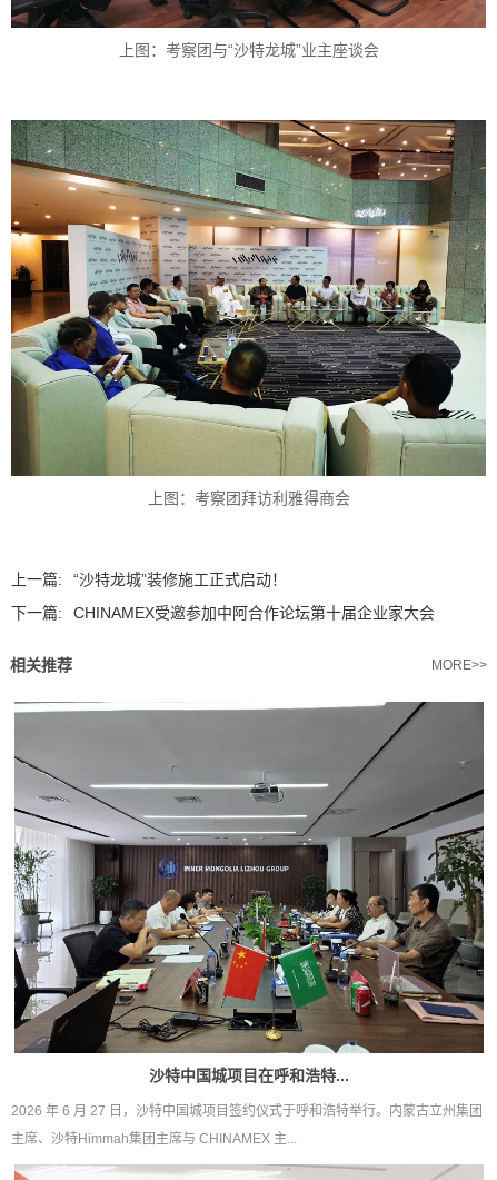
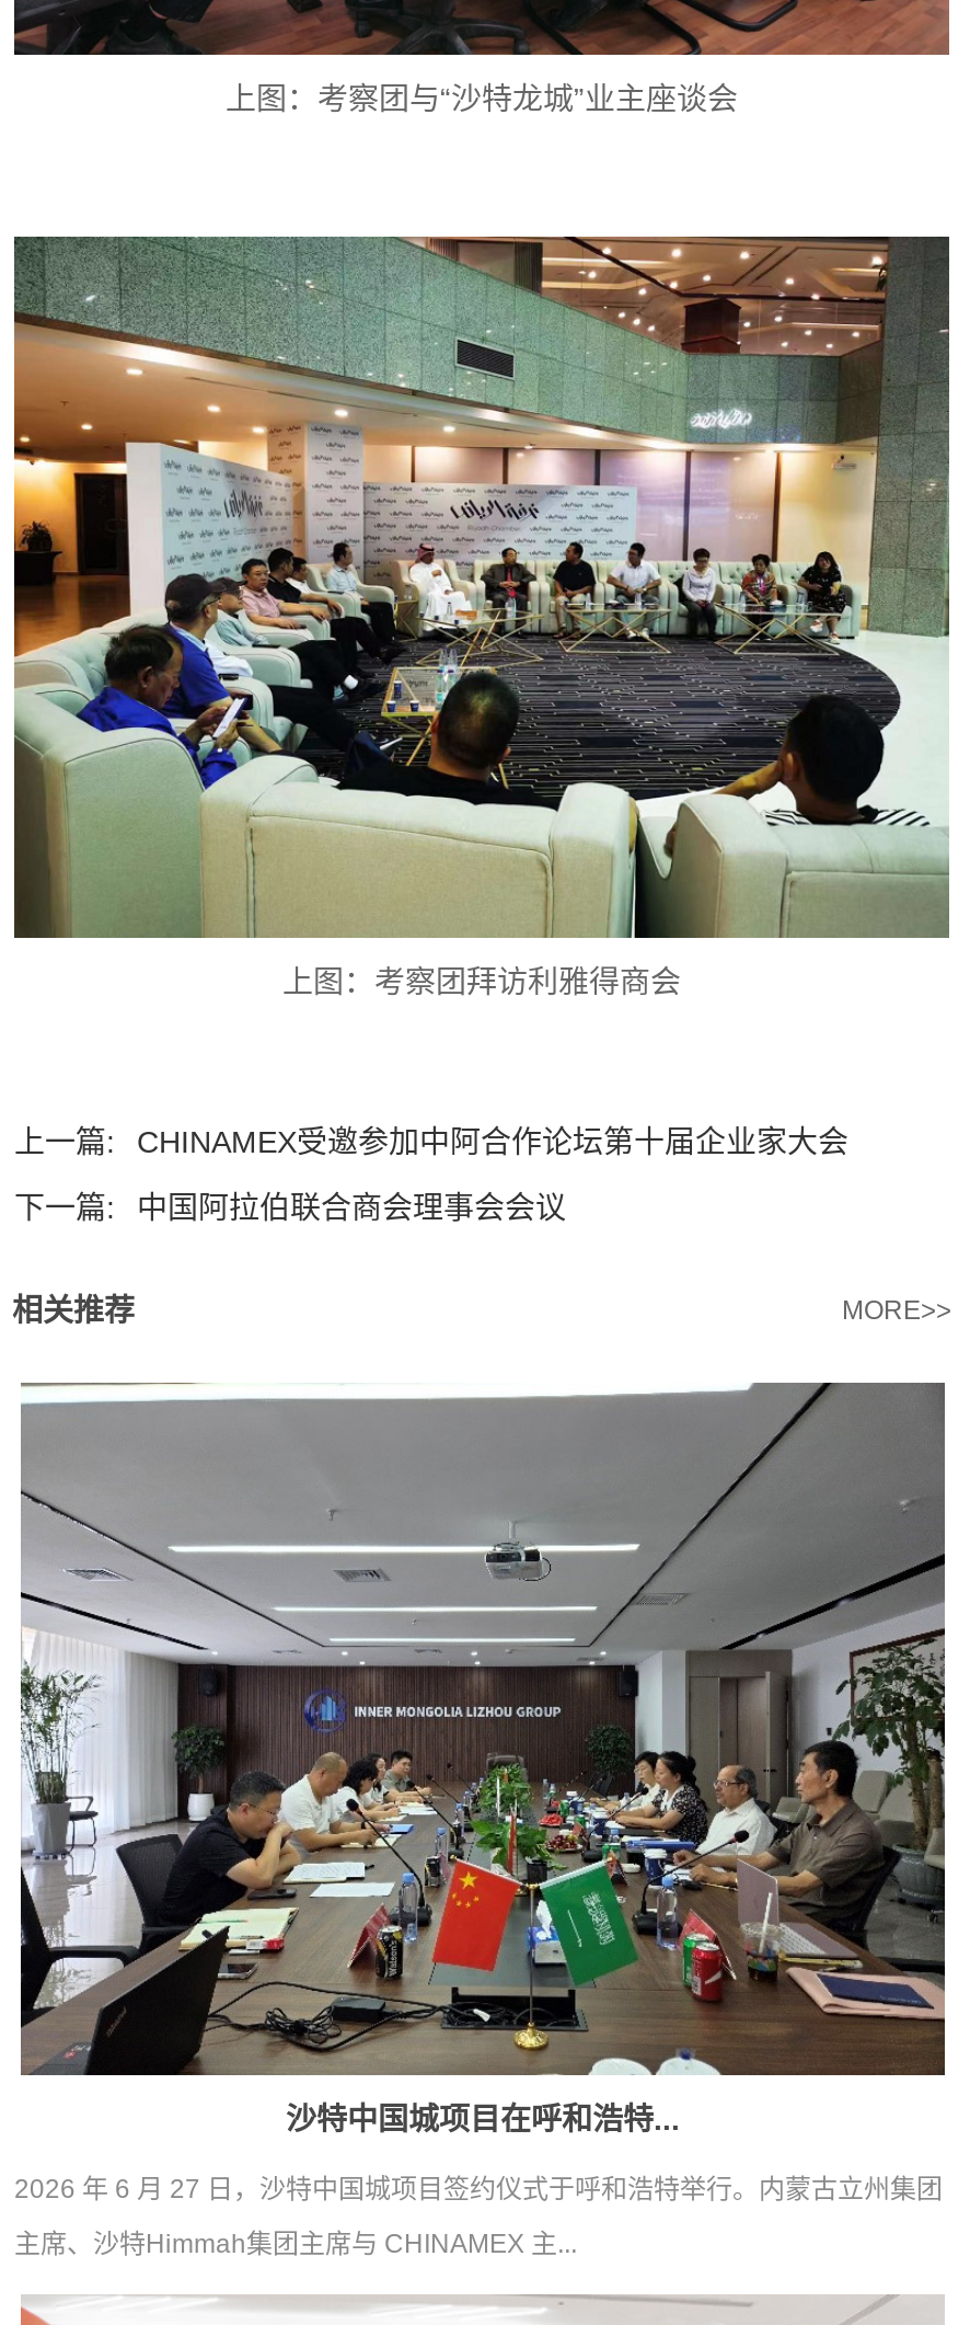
- “沙特龙城”装修施工正式启动！

moved up: CHINAMEX受邀参加中阿合作论坛第十届企业家大会

+ 中国阿拉伯联合商会理事会会议
